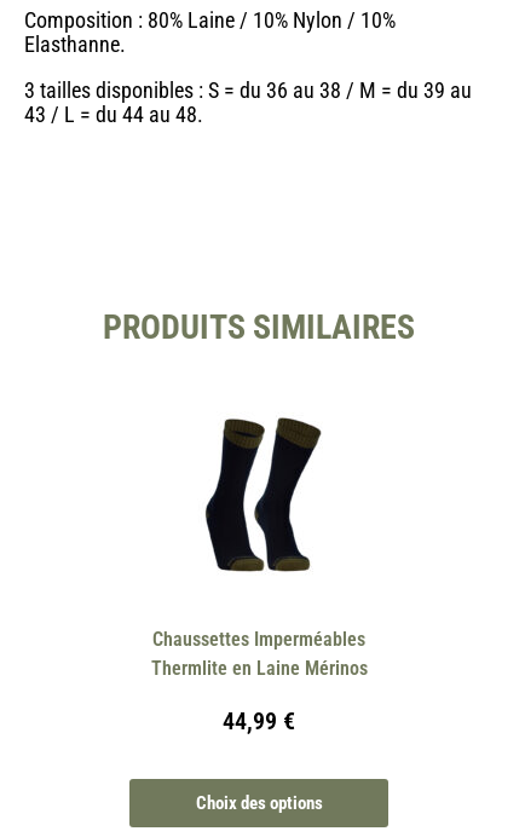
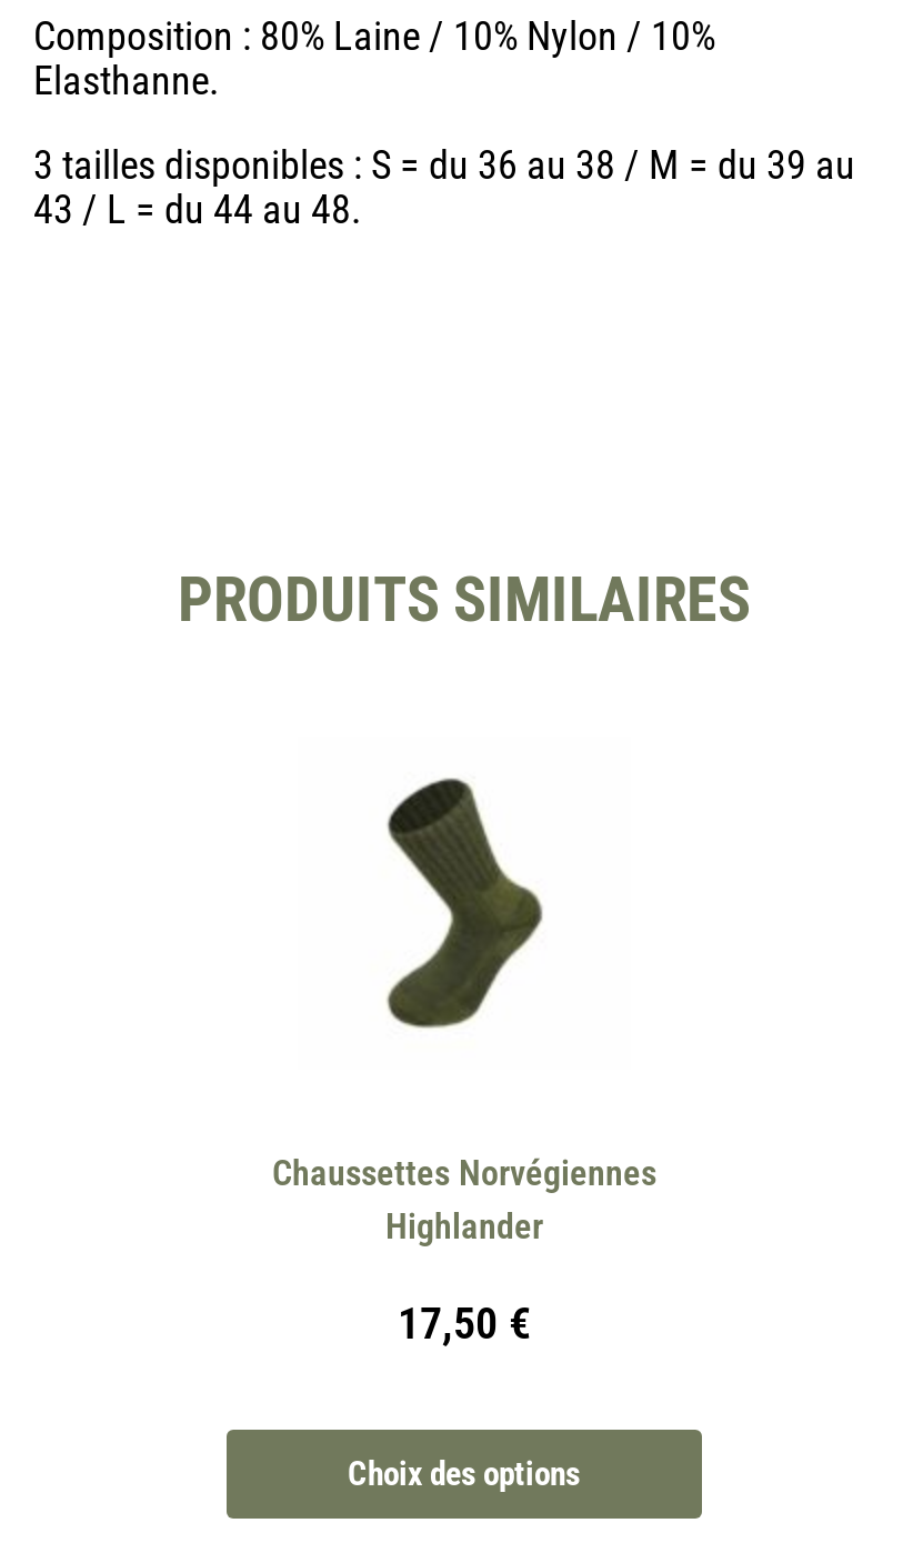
- [image]
+ [image]

- Chaussettes Imperméables
- Thermlite en Laine Mérinos
+ Chaussettes Norvégiennes
+ Highlander

- 44,99 €
+ 17,50 €
